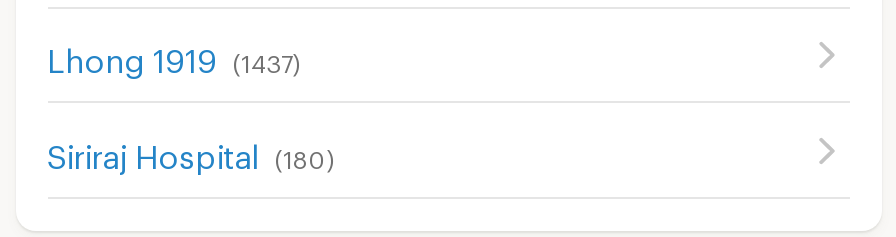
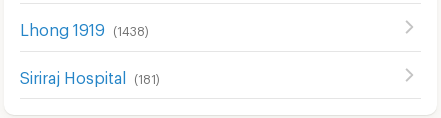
- Lhong 1919 (1437)
+ Lhong 1919 (1438)

- Siriraj Hospital (180)
+ Siriraj Hospital (181)
